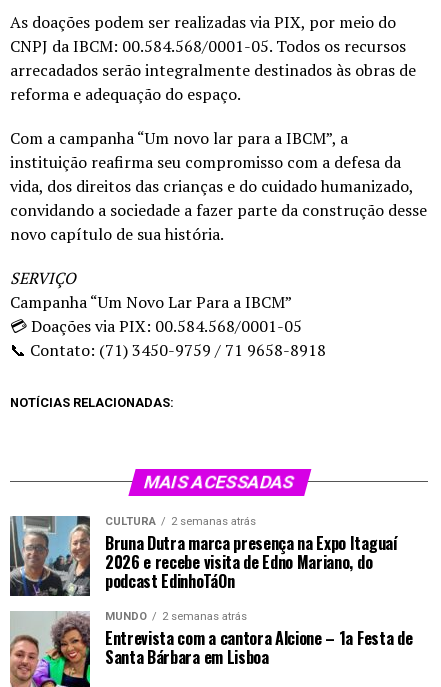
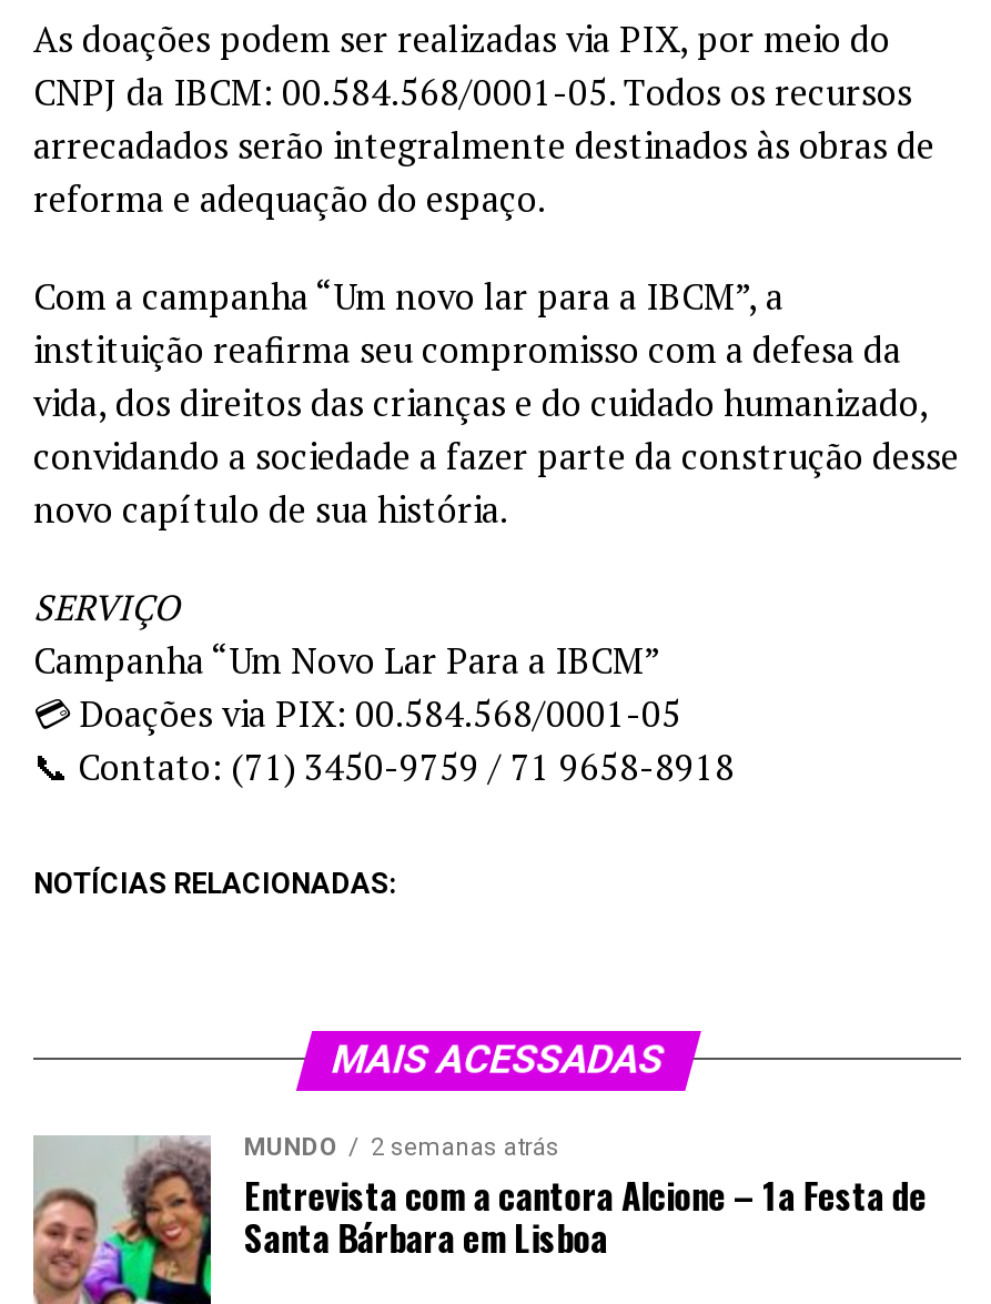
- [image]
- CULTURA
- 2 semanas atrás
- Bruna Dutra marca presença na Expo Itaguaí
- 2026 e recebe visita de Edno Mariano, do
- podcast EdinhoTáOn
